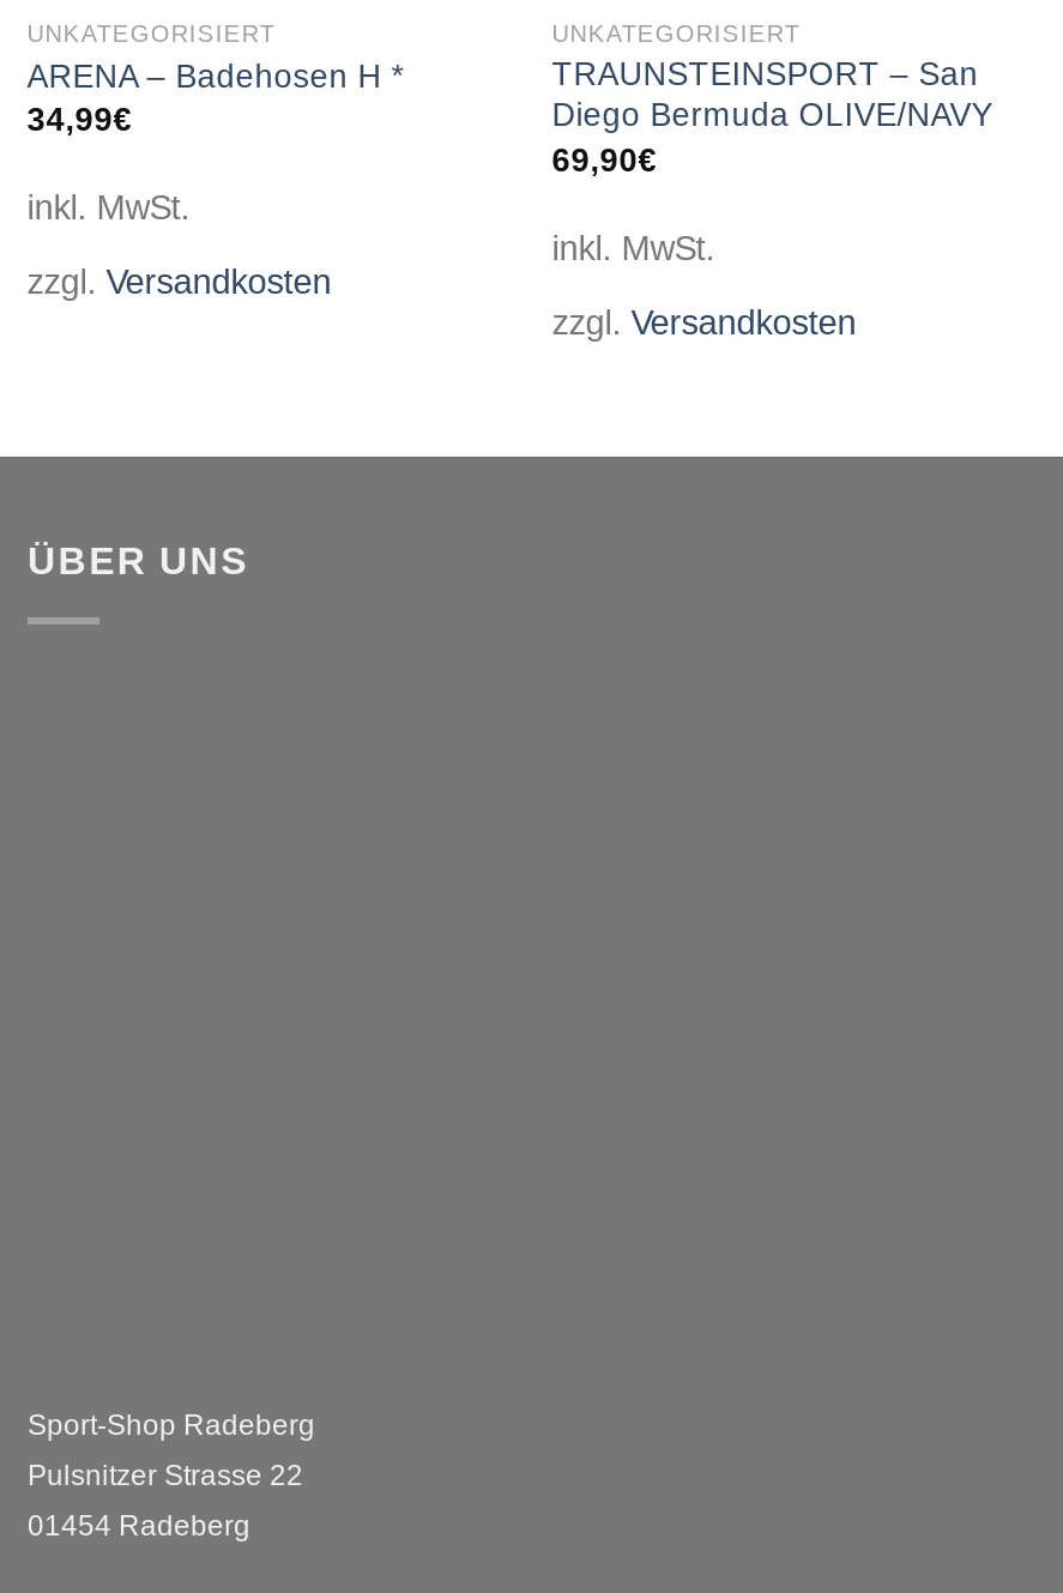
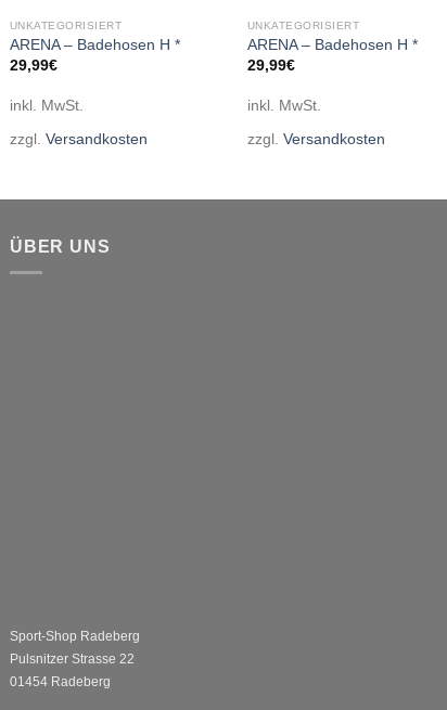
- TRAUNSTEINSPORT – San
- Diego Bermuda OLIVE/NAVY
- 69,90€
+ ARENA – Badehosen H *
+ 29,99€

- 34,99€
+ 29,99€
